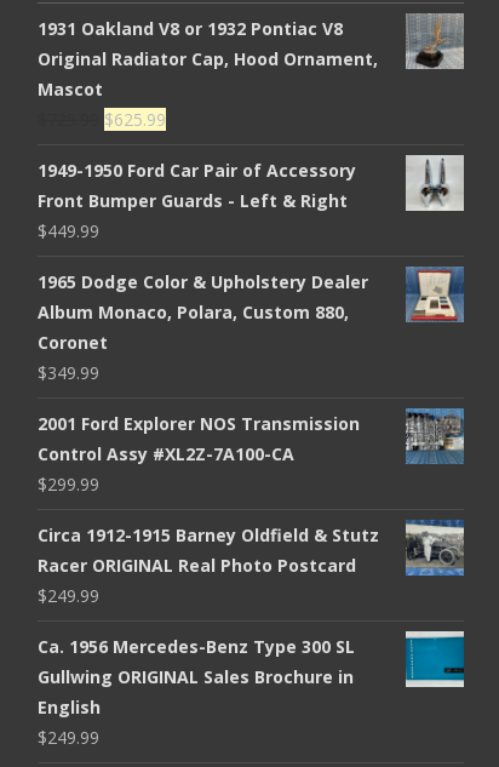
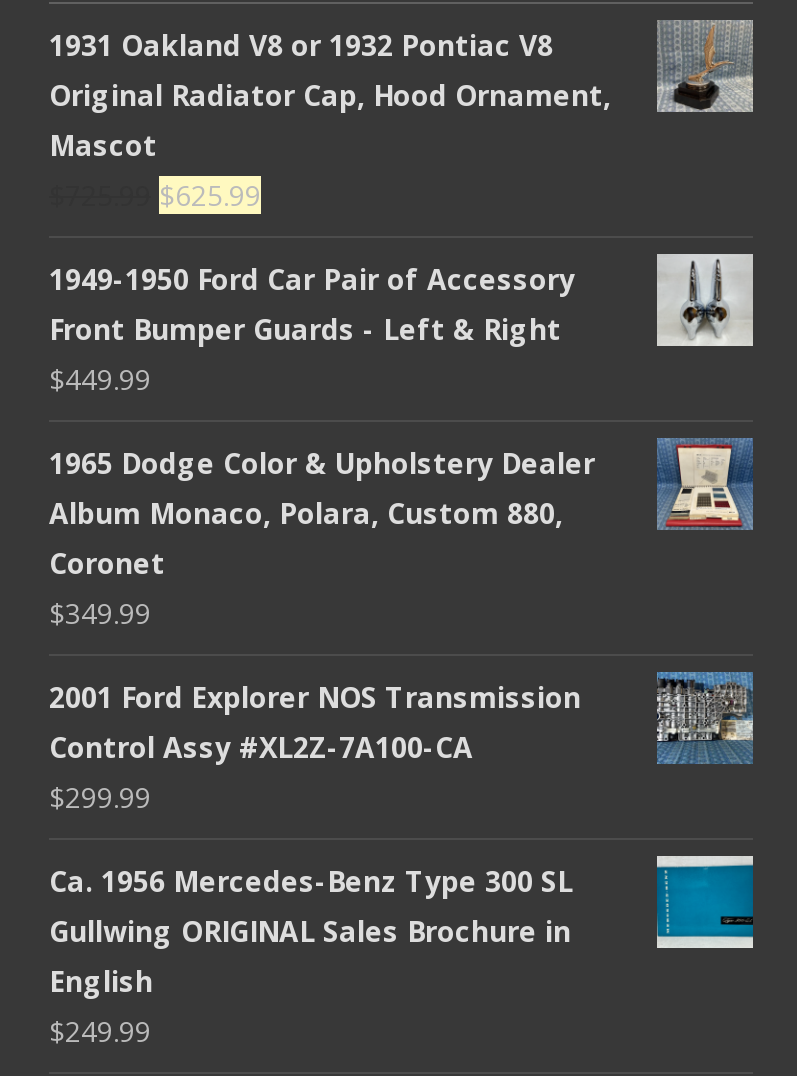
- [image]
- Circa 1912-1915 Barney Oldfield & Stutz
- Racer ORIGINAL Real Photo Postcard
- $249.99
